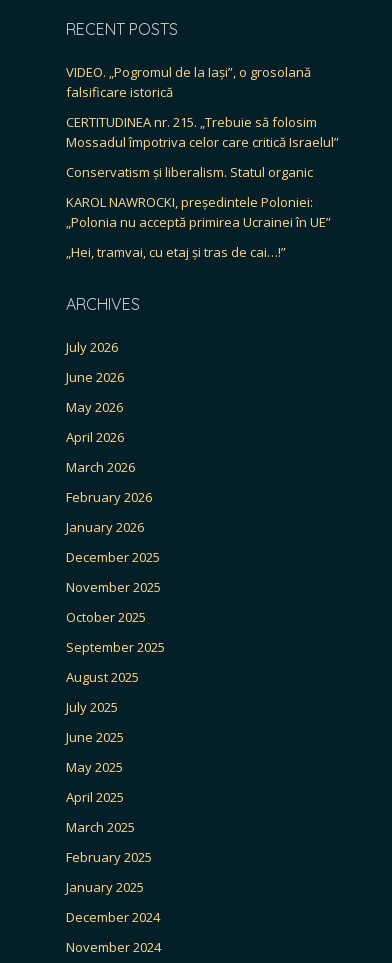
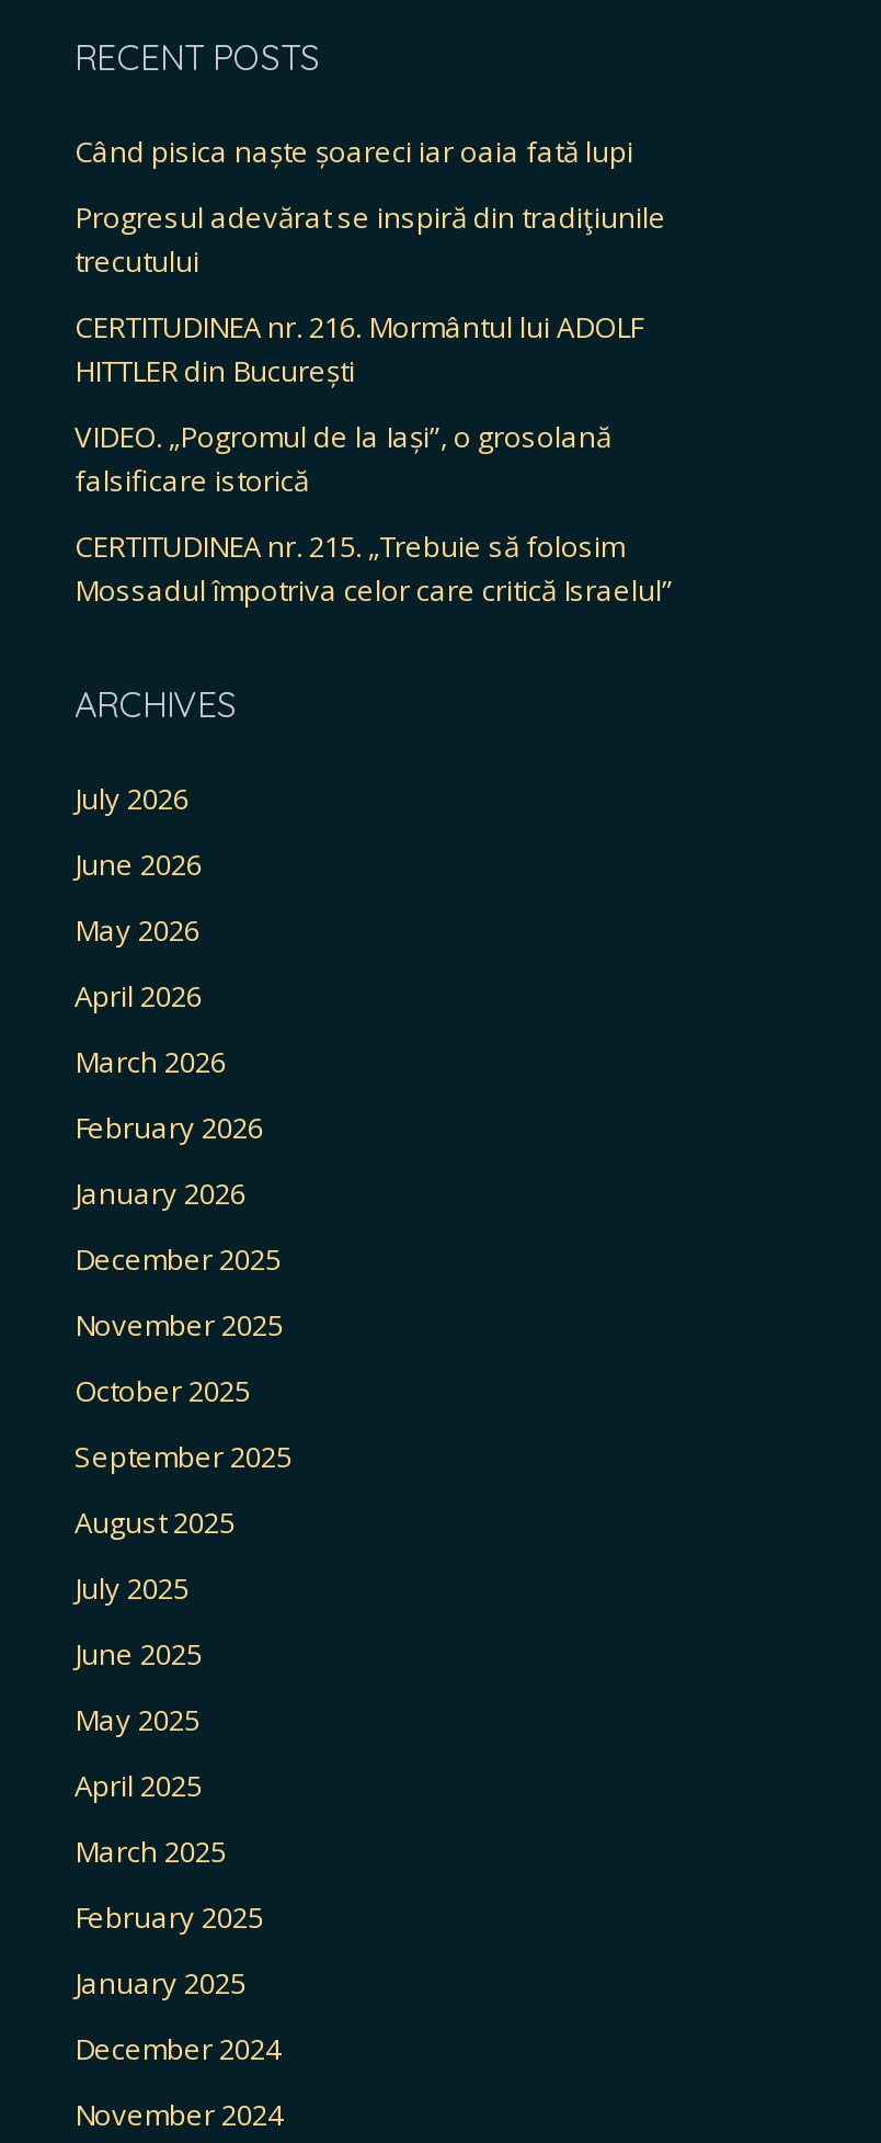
+ Când pisica naște șoareci iar oaia fată lupi
+ Progresul adevărat se inspiră din tradiţiunile
+ trecutului
+ CERTITUDINEA nr. 216. Mormântul lui ADOLF
+ HITTLER din București

moved down: VIDEO. „Pogromul de la Iași”, o grosolană | falsificare istorică | CERTITUDINEA nr. 215. „Trebuie să folosim | Mossadul împotriva celor care critică Israelul”

- Conservatism și liberalism. Statul organic
- KAROL NAWROCKI, președintele Poloniei:
- „Polonia nu acceptă primirea Ucrainei în UE”
- „Hei, tramvai, cu etaj și tras de cai…!”
